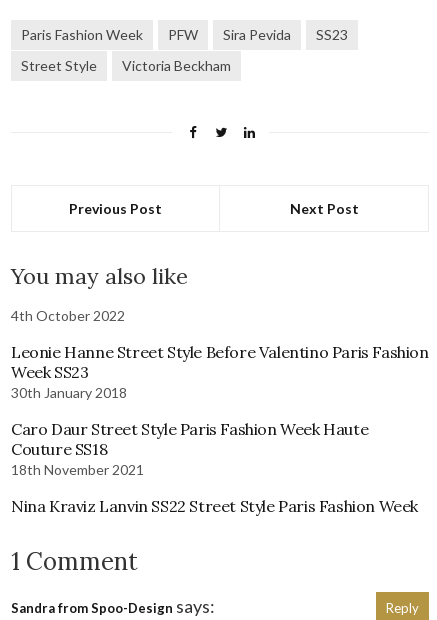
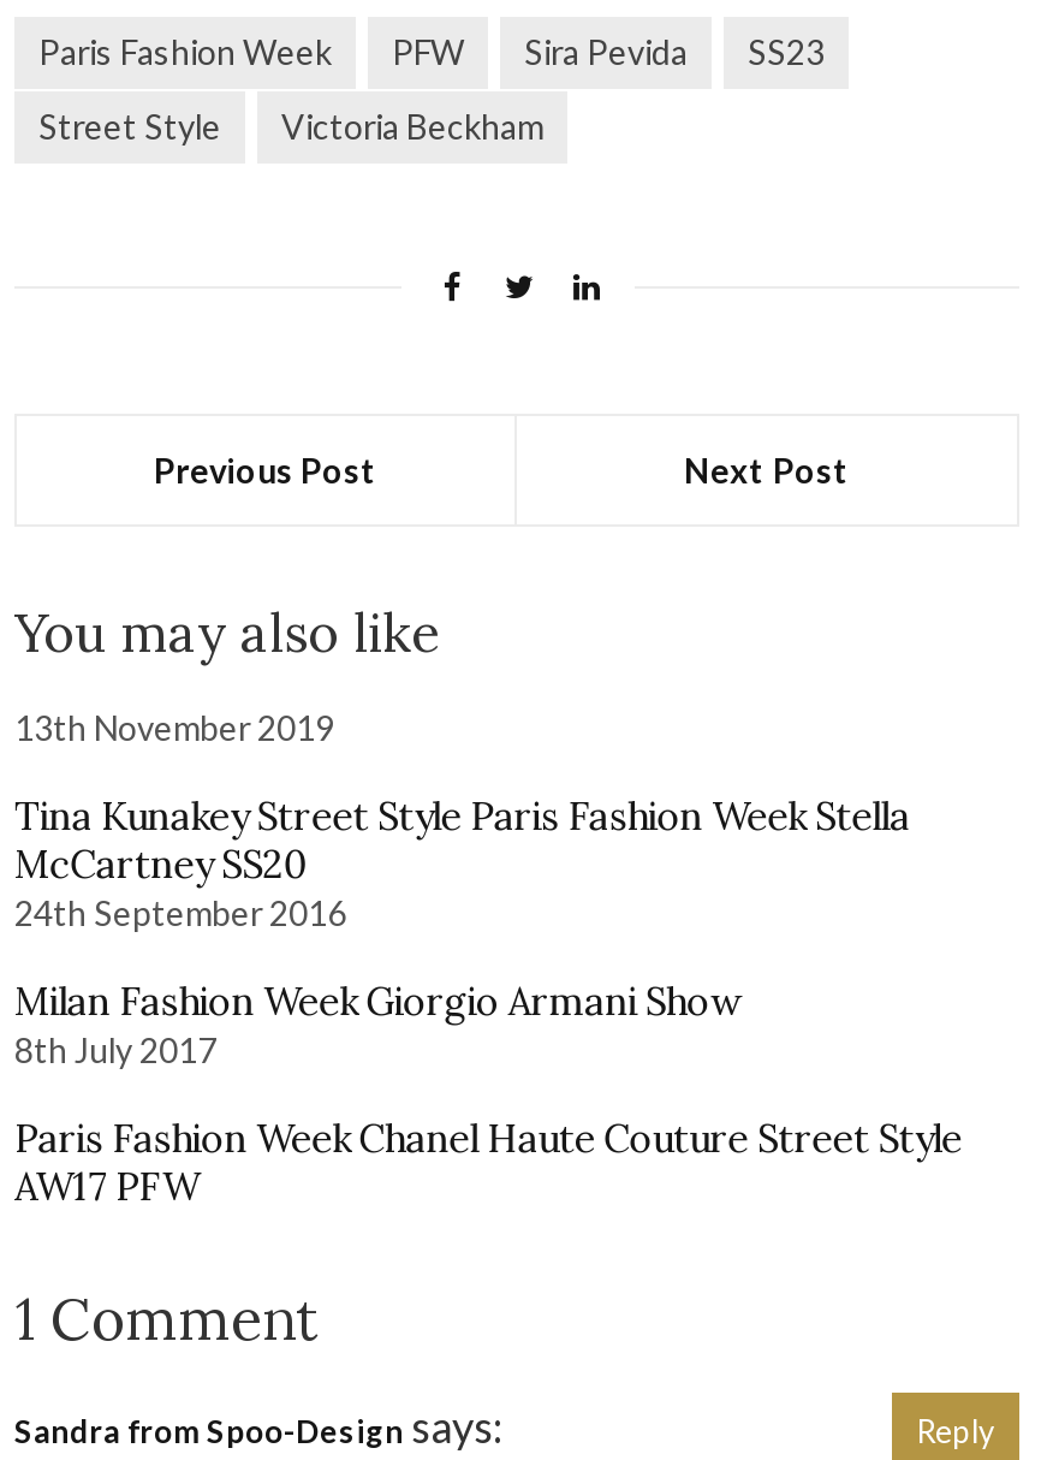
- 4th October 2022
+ 13th November 2019

- Leonie Hanne Street Style Before Valentino Paris Fashion
- Week SS23
- 30th January 2018
+ Tina Kunakey Street Style Paris Fashion Week Stella
+ McCartney SS20
+ 24th September 2016

- Caro Daur Street Style Paris Fashion Week Haute
- Couture SS18
- 18th November 2021
+ Milan Fashion Week Giorgio Armani Show
+ 8th July 2017

- Nina Kraviz Lanvin SS22 Street Style Paris Fashion Week
+ Paris Fashion Week Chanel Haute Couture Street Style
+ AW17 PFW
